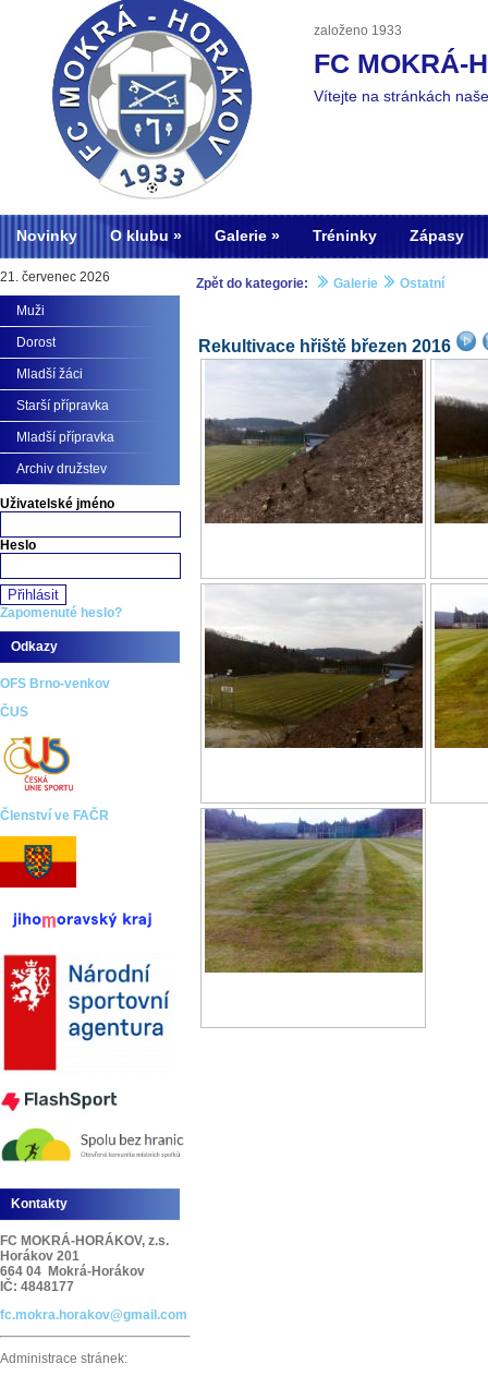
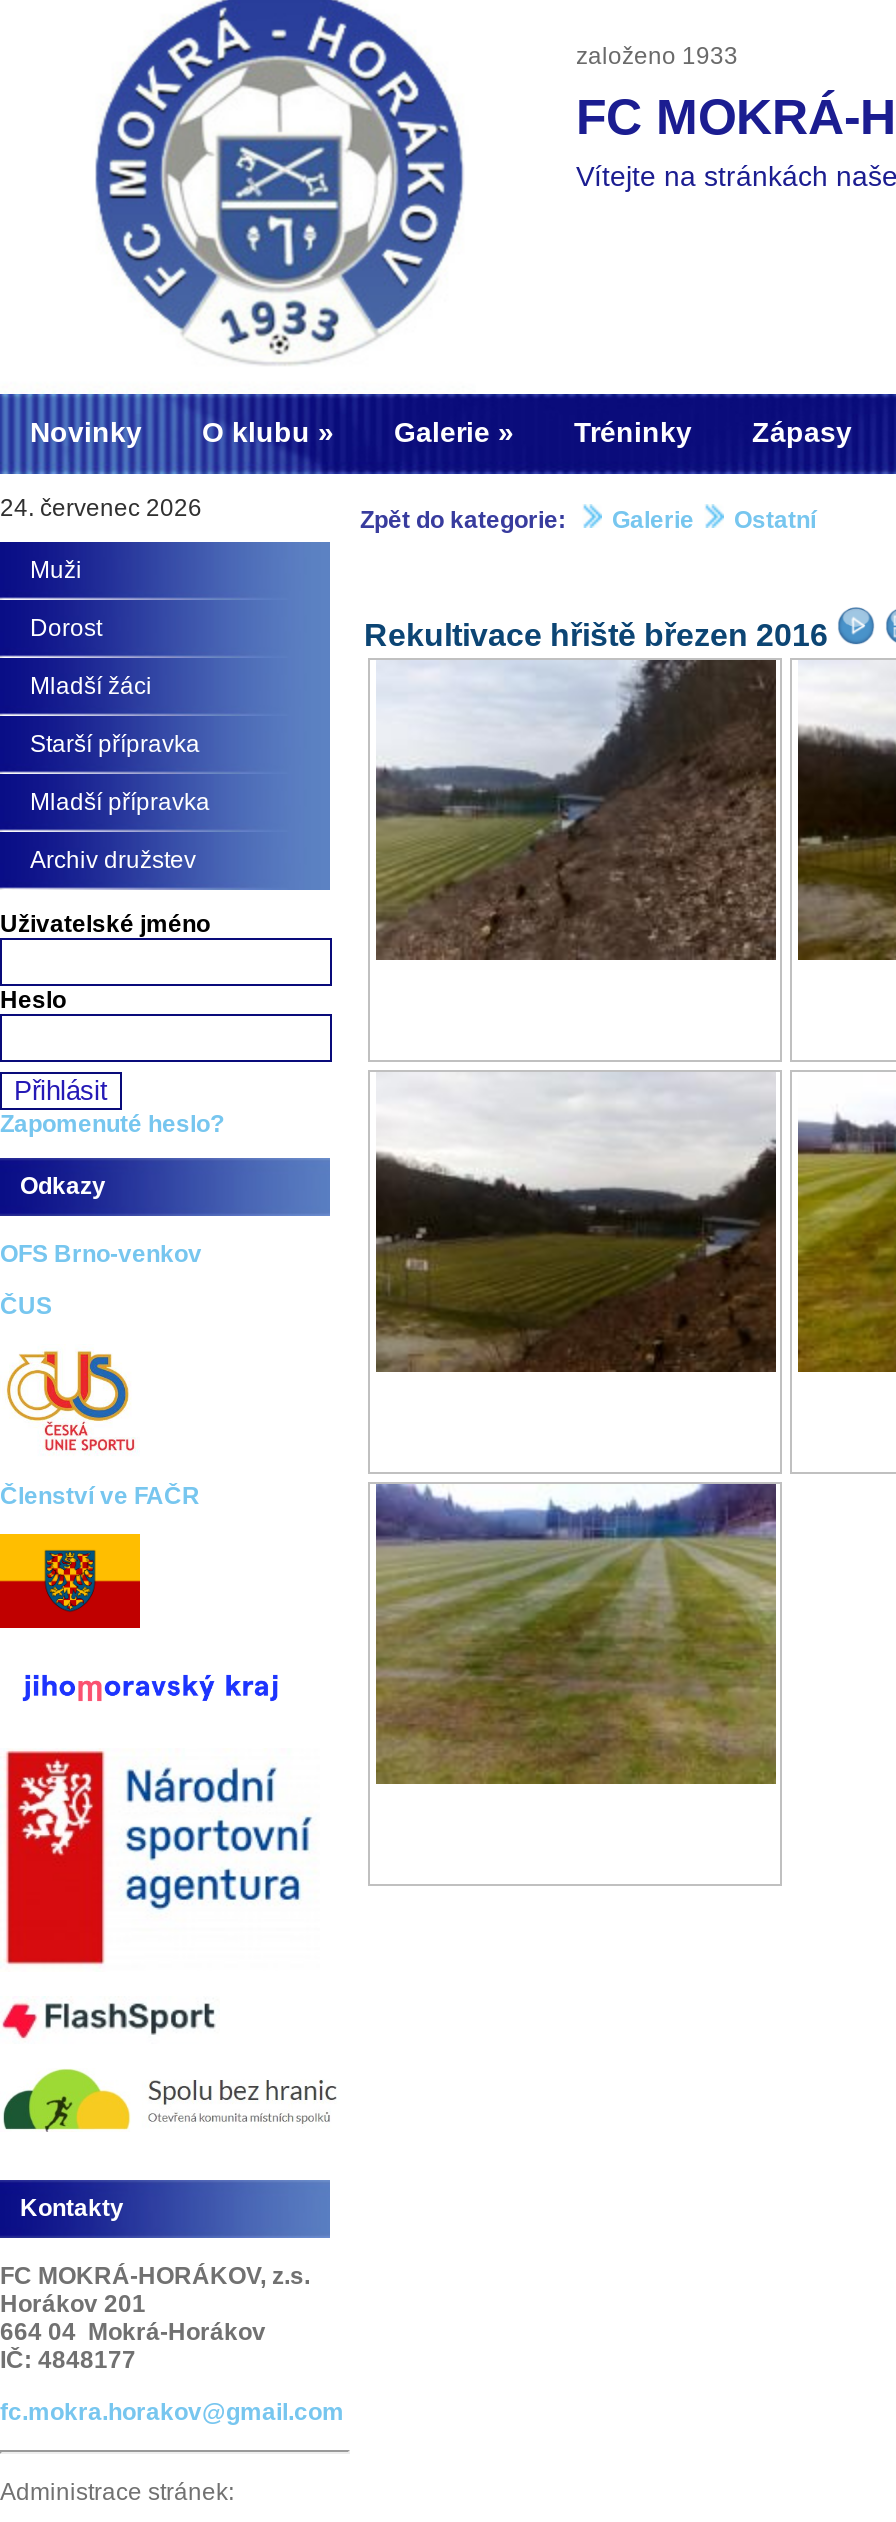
- 21. červenec 2026
+ 24. červenec 2026
